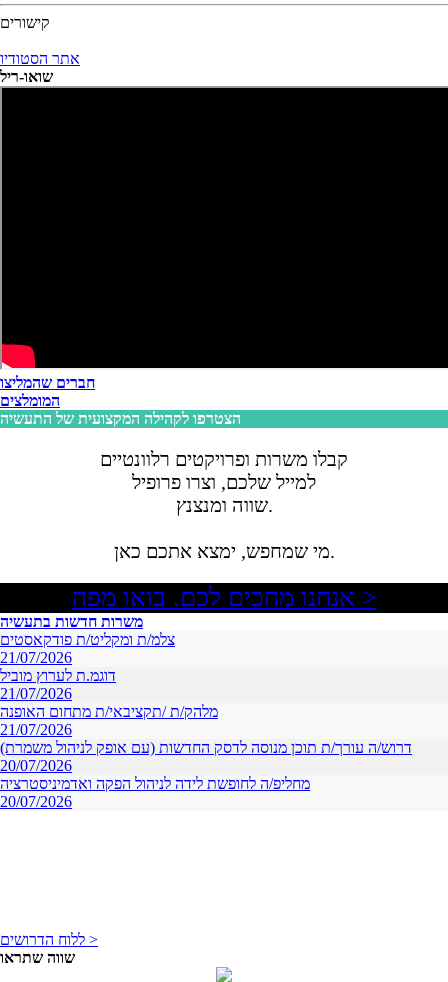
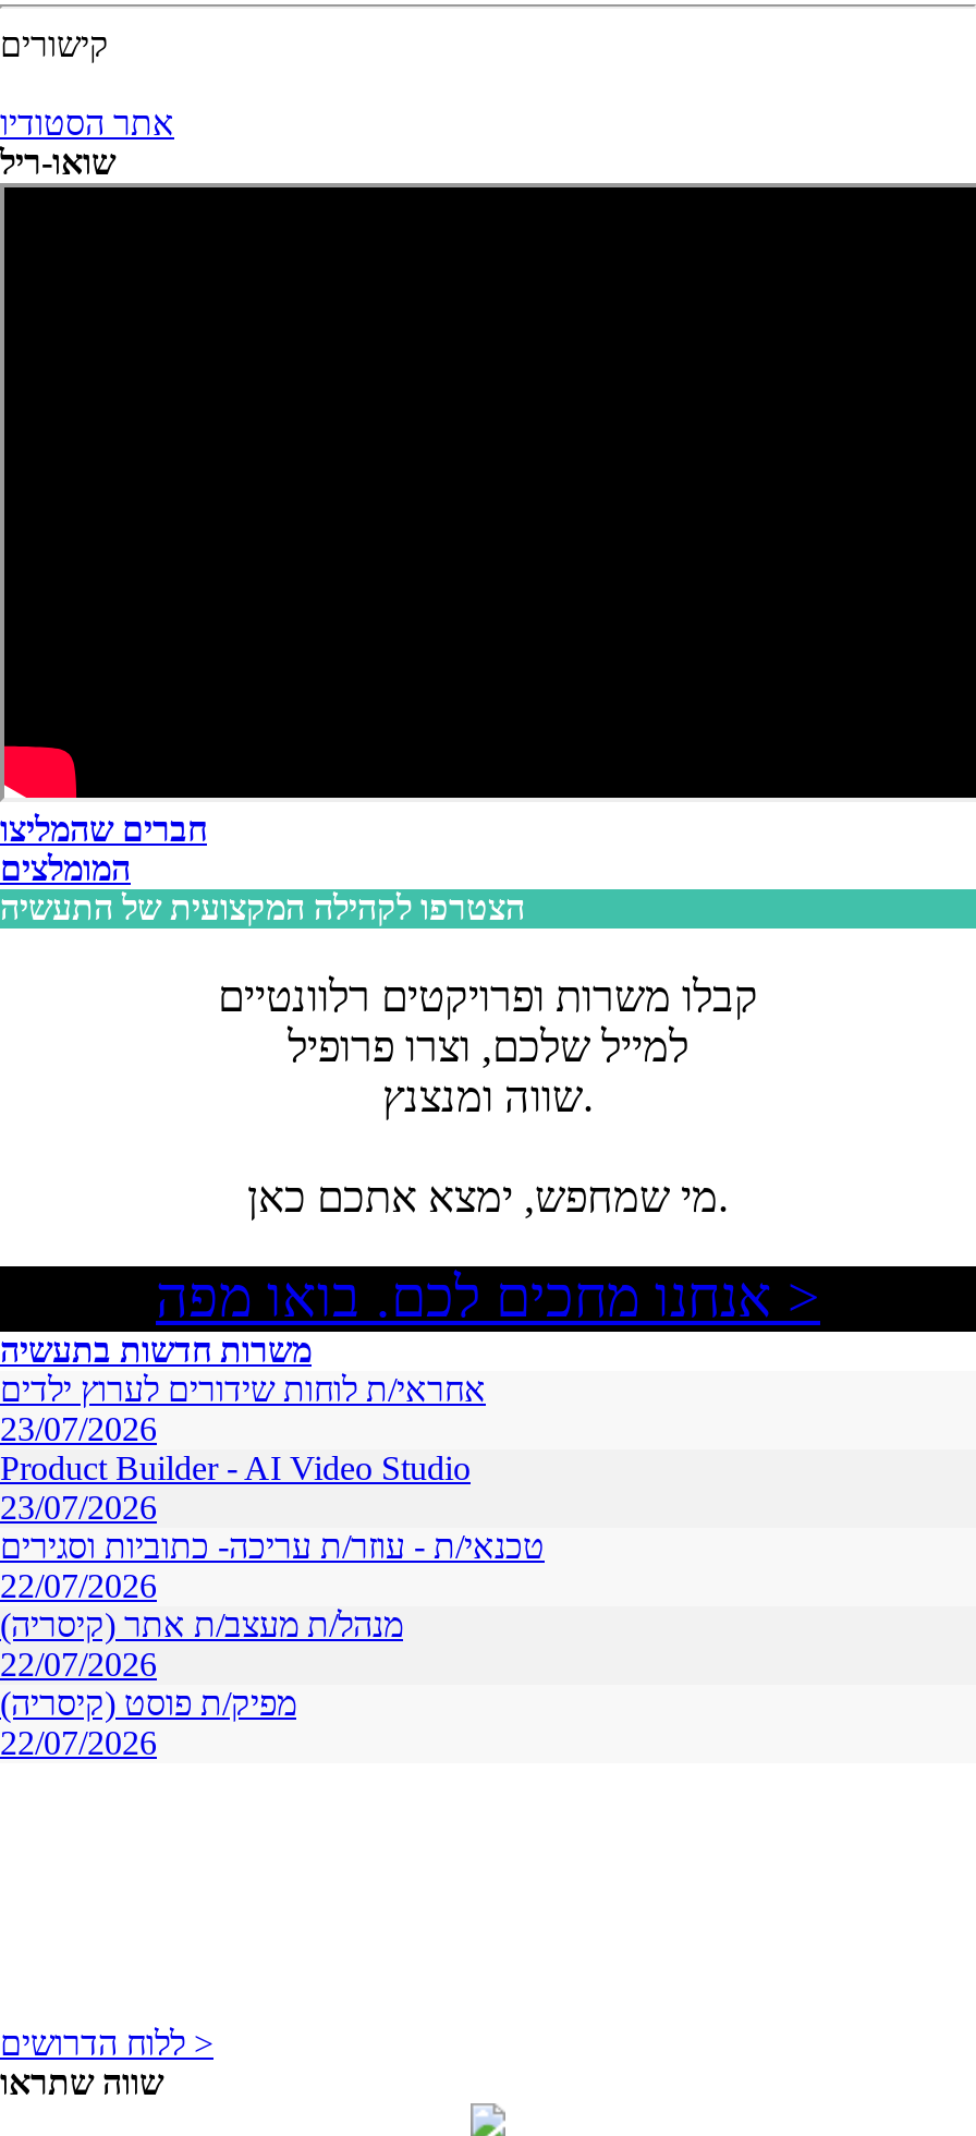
- צלמ/ת ומקליט/ת פודקאסטים
- 21/07/2026
- דוגמ.ת לערוץ מוביל
- 21/07/2026
- מלהק/ת /תקציבאי/ת מתחום האופנה
- 21/07/2026
- דרוש/ה עורך/ת תוכן מנוסה לדסק החדשות (עם אופק לניהול משמרת)
- 20/07/2026
- מחליפ/ה לחופשת לידה לניהול הפקה ואדמיניסטרציה
- 20/07/2026
+ אחראי/ת לוחות שידורים לערוץ ילדים
+ 23/07/2026
+ Product Builder - AI Video Studio
+ 23/07/2026
+ טכנאי/ת - עוזר/ת עריכה- כתוביות וסגירים
+ 22/07/2026
+ מנהל/ת מעצב/ת אתר (קיסריה)
+ 22/07/2026
+ מפיק/ת פוסט (קיסריה)
+ 22/07/2026
